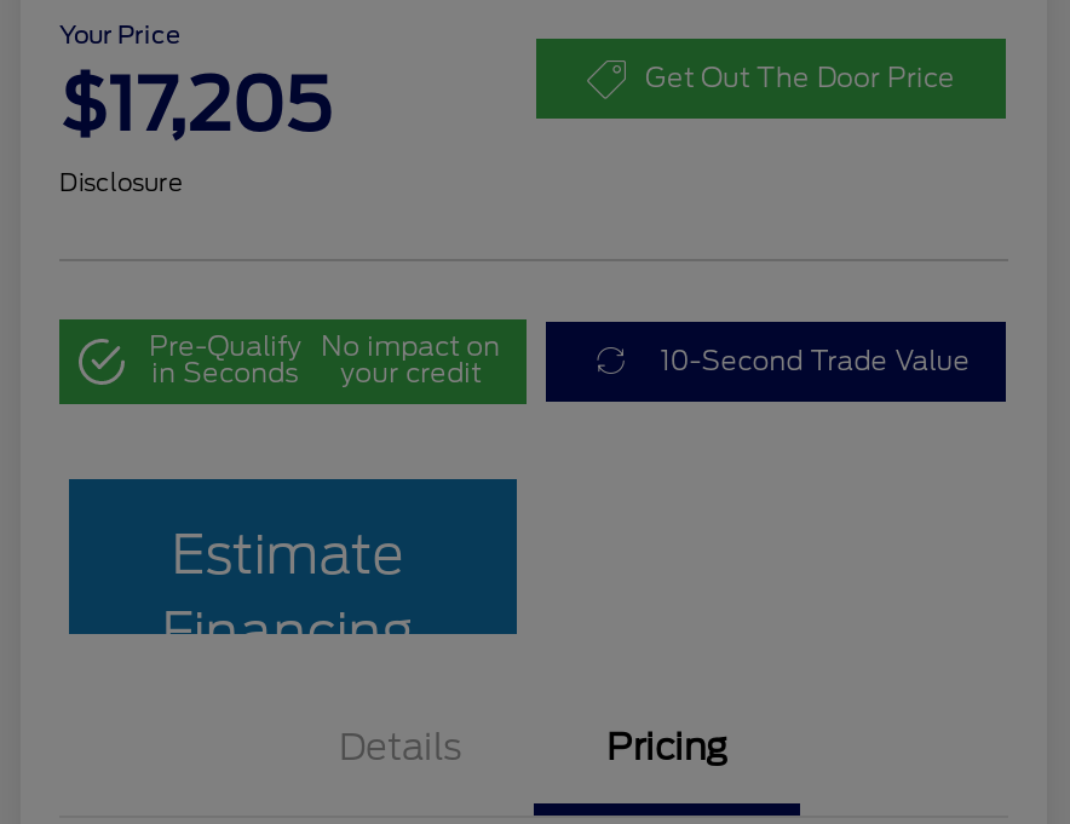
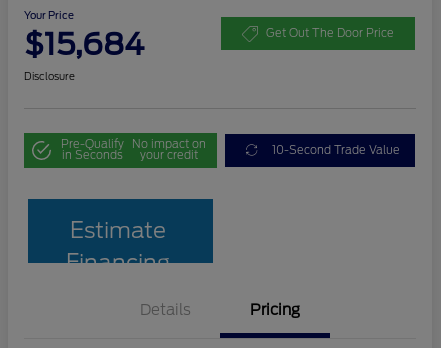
- $17,205
+ $15,684
